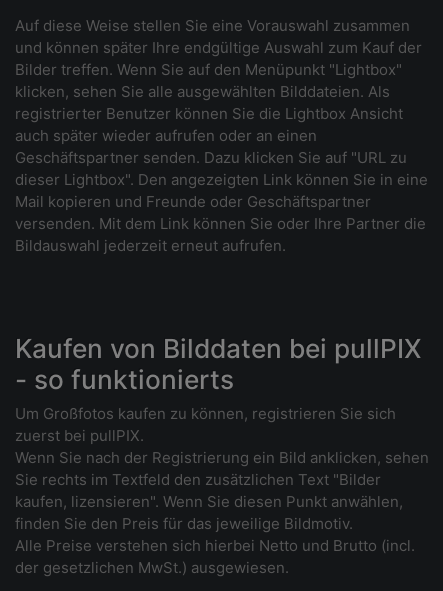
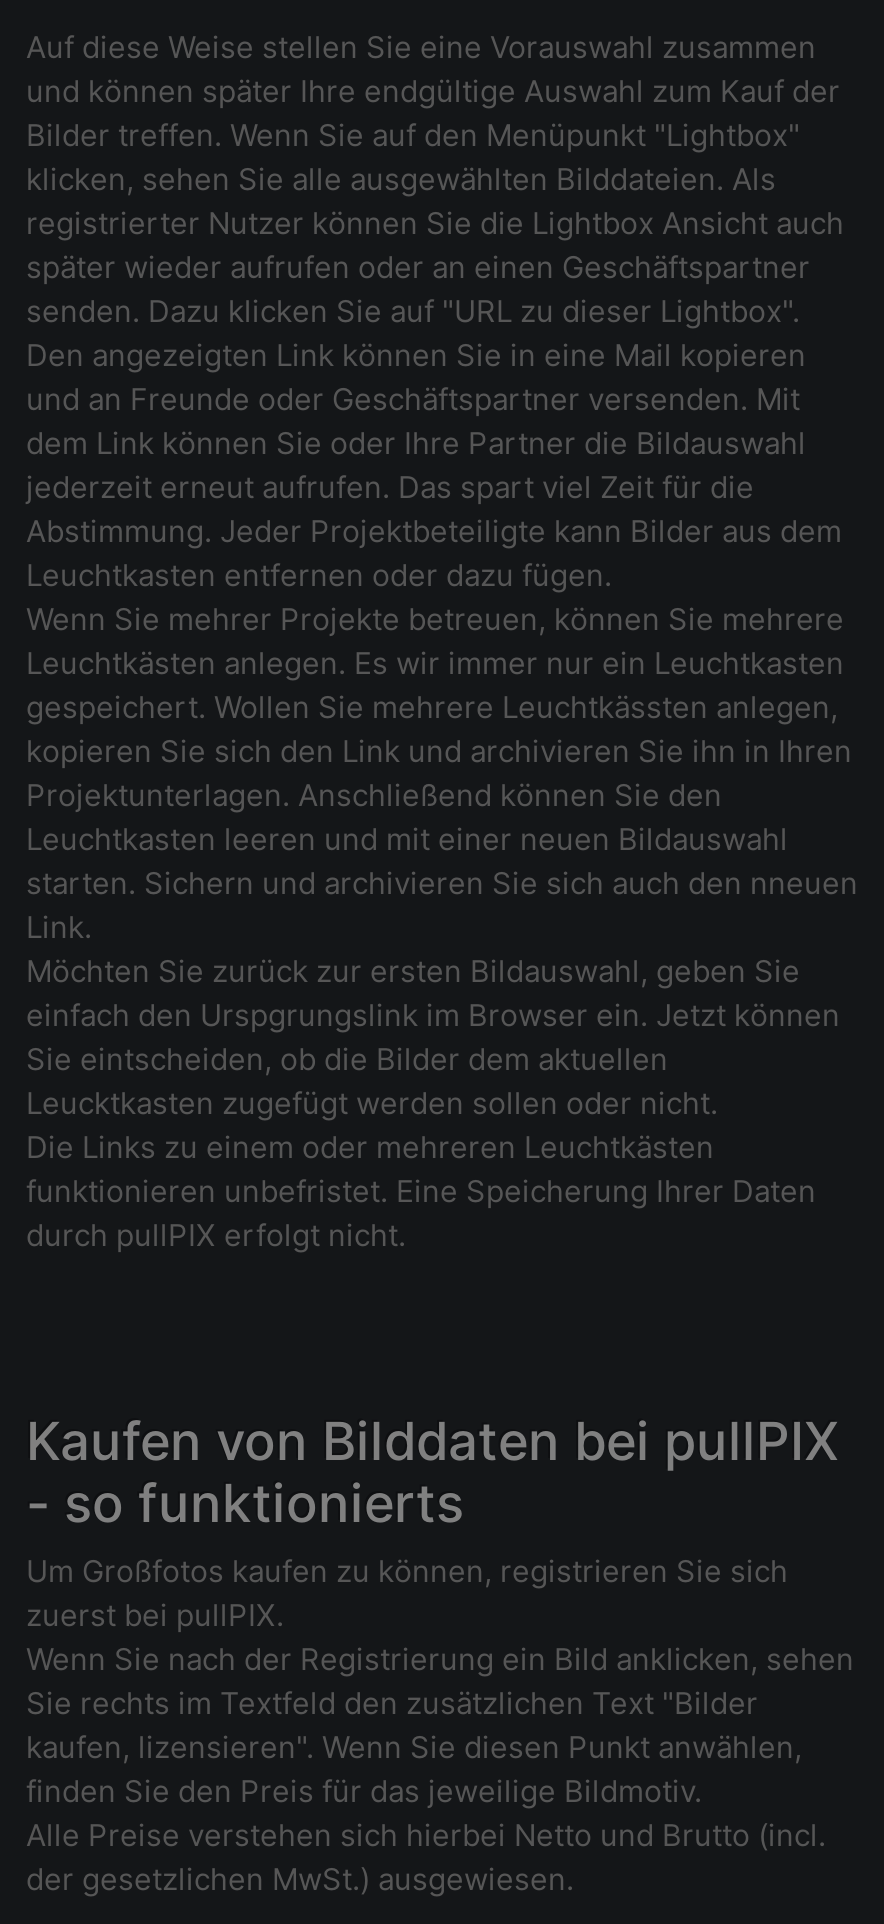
- registrierter Benutzer können Sie die Lightbox Ansicht
- auch später wieder aufrufen oder an einen
- Geschäftspartner senden. Dazu klicken Sie auf "URL zu
- dieser Lightbox". Den angezeigten Link können Sie in eine
- Mail kopieren und Freunde oder Geschäftspartner
- versenden. Mit dem Link können Sie oder Ihre Partner die
- Bildauswahl jederzeit erneut aufrufen.
+ registrierter Nutzer können Sie die Lightbox Ansicht auch
+ später wieder aufrufen oder an einen Geschäftspartner
+ senden. Dazu klicken Sie auf "URL zu dieser Lightbox".
+ Den angezeigten Link können Sie in eine Mail kopieren
+ und an Freunde oder Geschäftspartner versenden. Mit
+ dem Link können Sie oder Ihre Partner die Bildauswahl
+ jederzeit erneut aufrufen. Das spart viel Zeit für die
+ Abstimmung. Jeder Projektbeteiligte kann Bilder aus dem
+ Leuchtkasten entfernen oder dazu fügen.
+ Wenn Sie mehrer Projekte betreuen, können Sie mehrere
+ Leuchtkästen anlegen. Es wir immer nur ein Leuchtkasten
+ gespeichert. Wollen Sie mehrere Leuchtkässten anlegen,
+ kopieren Sie sich den Link und archivieren Sie ihn in Ihren
+ Projektunterlagen. Anschließend können Sie den
+ Leuchtkasten leeren und mit einer neuen Bildauswahl
+ starten. Sichern und archivieren Sie sich auch den nneuen
+ Link.
+ Möchten Sie zurück zur ersten Bildauswahl, geben Sie
+ einfach den Urspgrungslink im Browser ein. Jetzt können
+ Sie eintscheiden, ob die Bilder dem aktuellen
+ Leucktkasten zugefügt werden sollen oder nicht.
+ Die Links zu einem oder mehreren Leuchtkästen
+ funktionieren unbefristet. Eine Speicherung Ihrer Daten
+ durch pullPIX erfolgt nicht.
